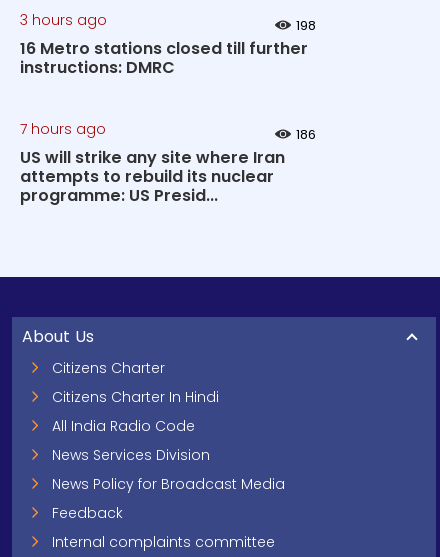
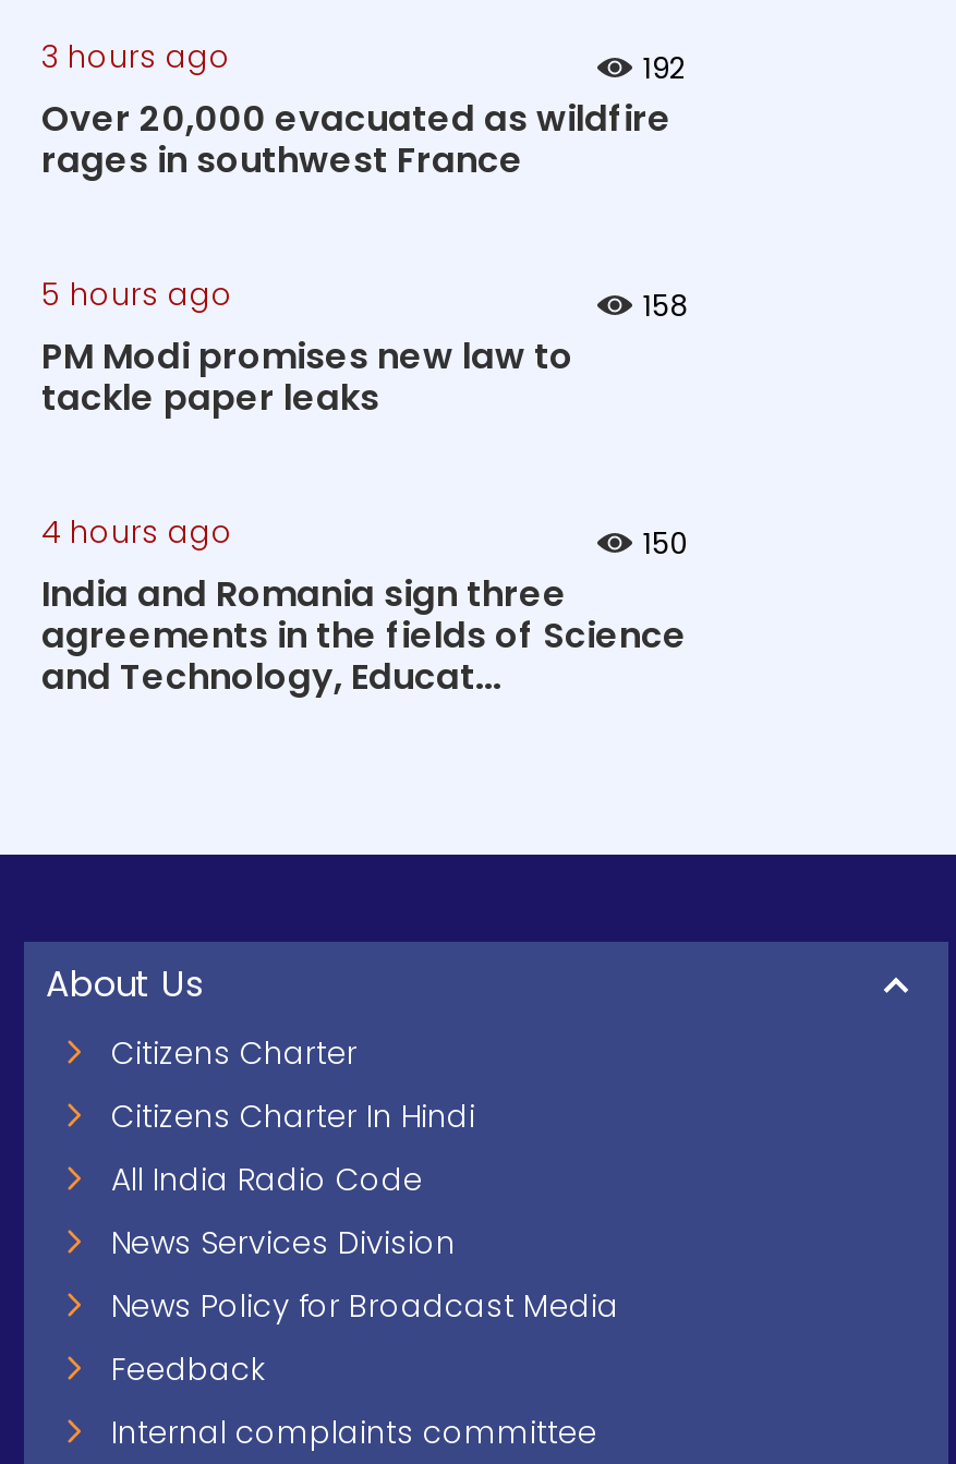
- 198
- 16 Metro stations closed till further
- instructions: DMRC
- 7 hours ago
- 186
- US will strike any site where Iran
- attempts to rebuild its nuclear
- programme: US Presid...
+ 192
+ Over 20,000 evacuated as wildfire
+ rages in southwest France
+ 5 hours ago
+ 158
+ PM Modi promises new law to
+ tackle paper leaks
+ 4 hours ago
+ 150
+ India and Romania sign three
+ agreements in the fields of Science
+ and Technology, Educat...
